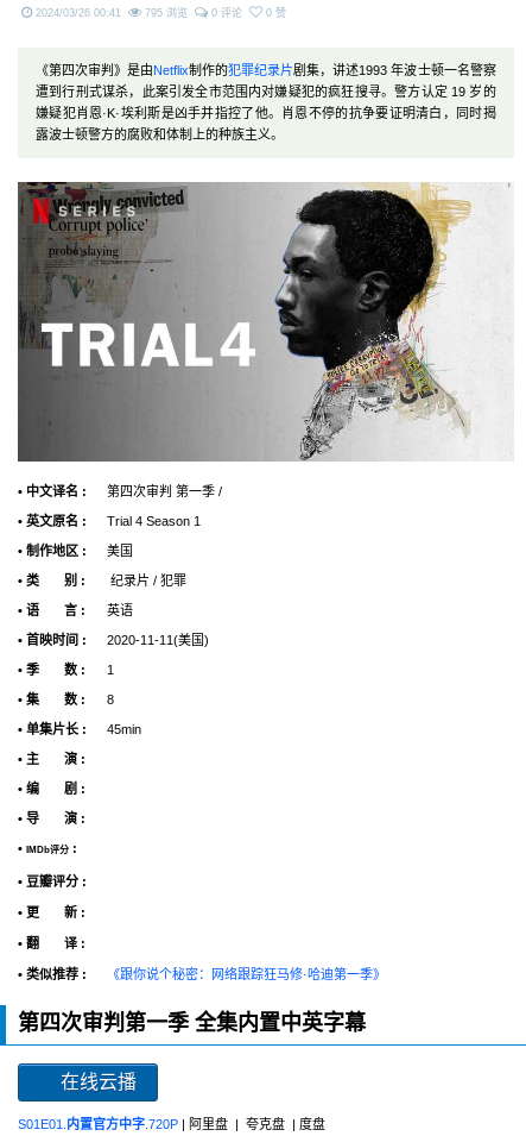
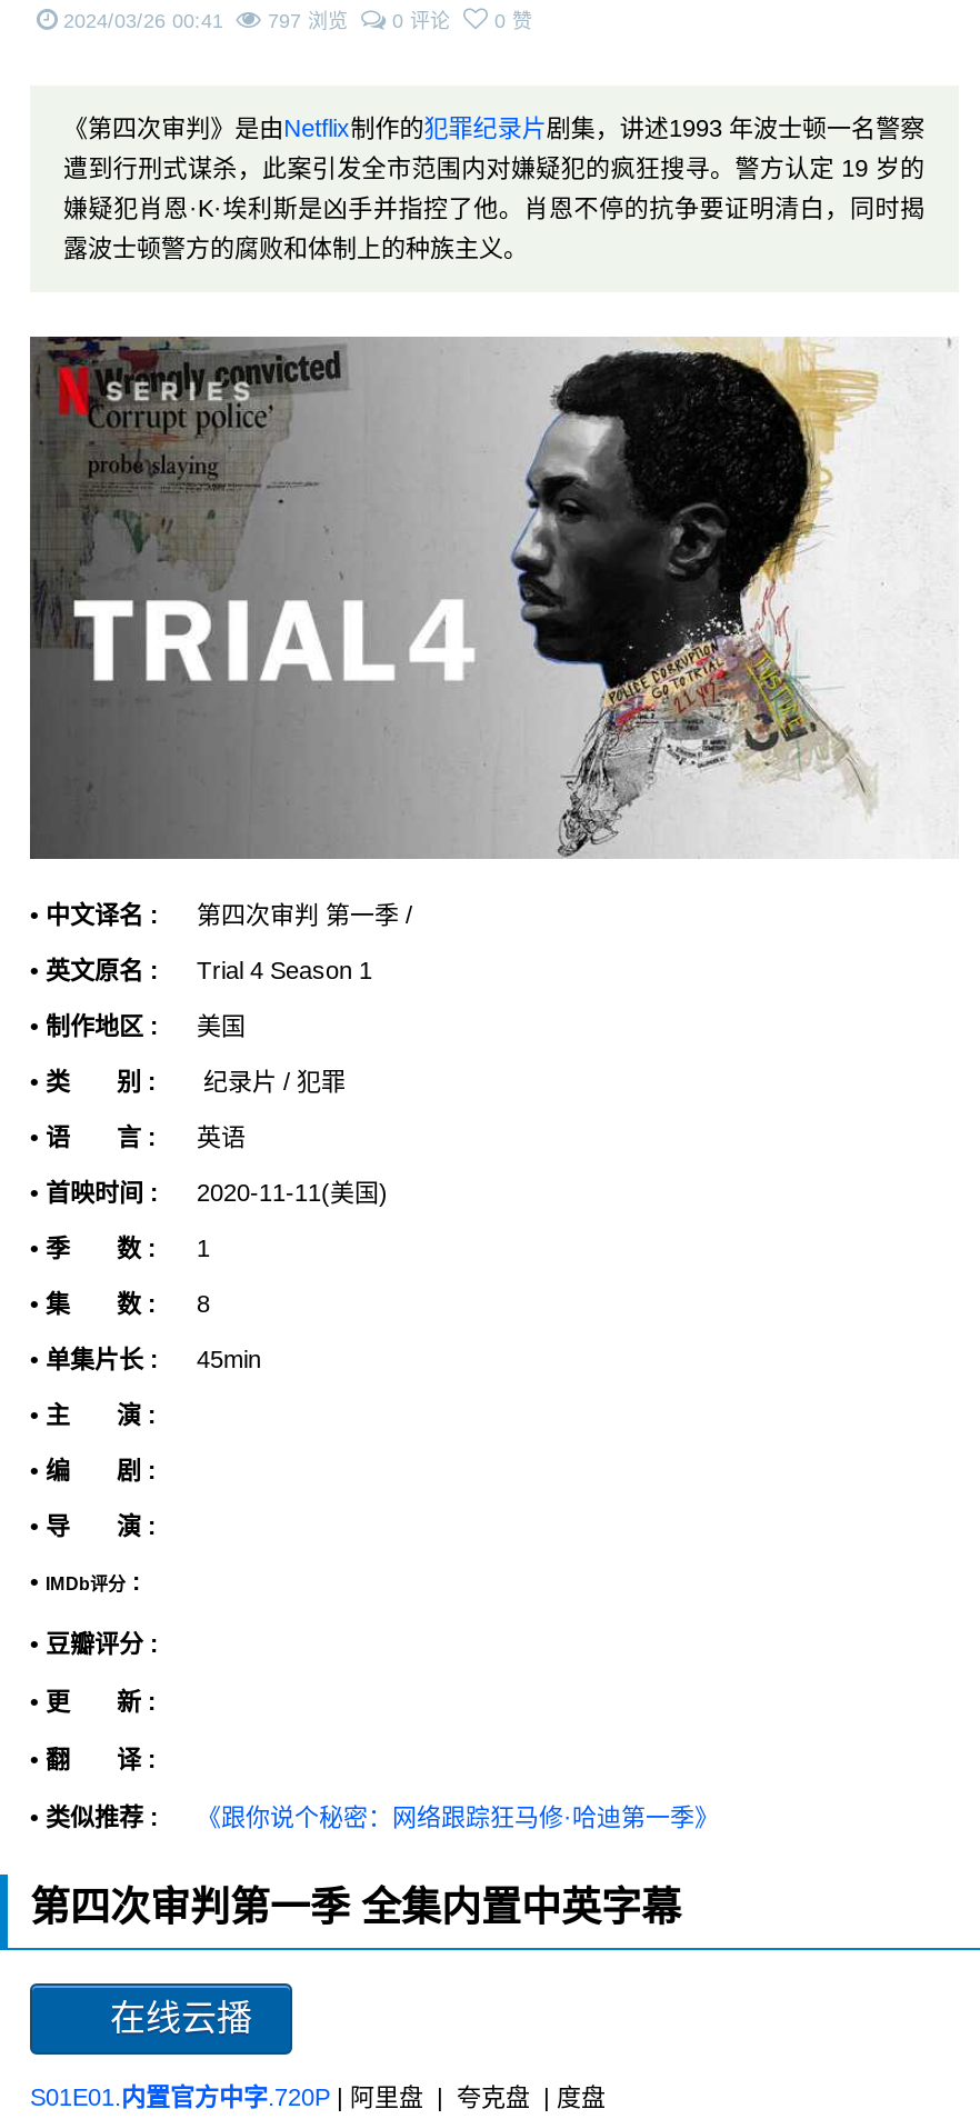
- 2024/03/26 00:41 795 浏览 0 评论 0 赞
+ 2024/03/26 00:41 797 浏览 0 评论 0 赞
